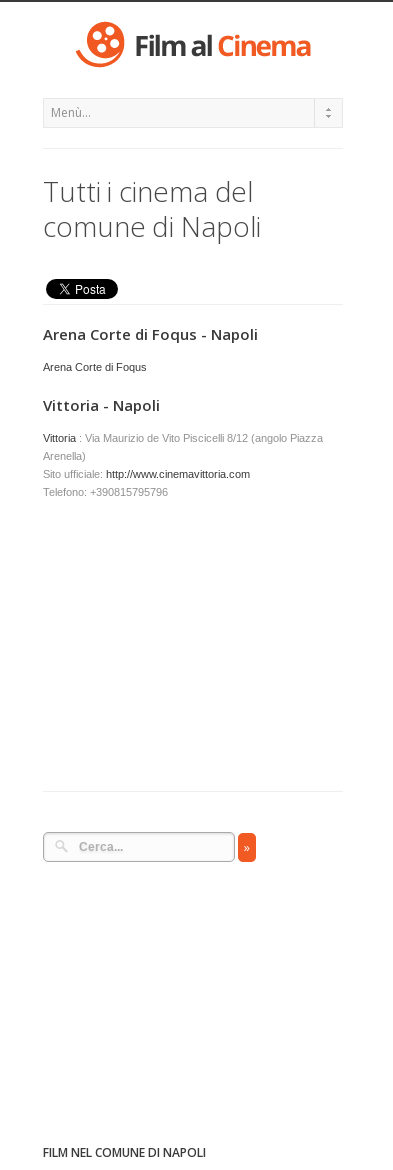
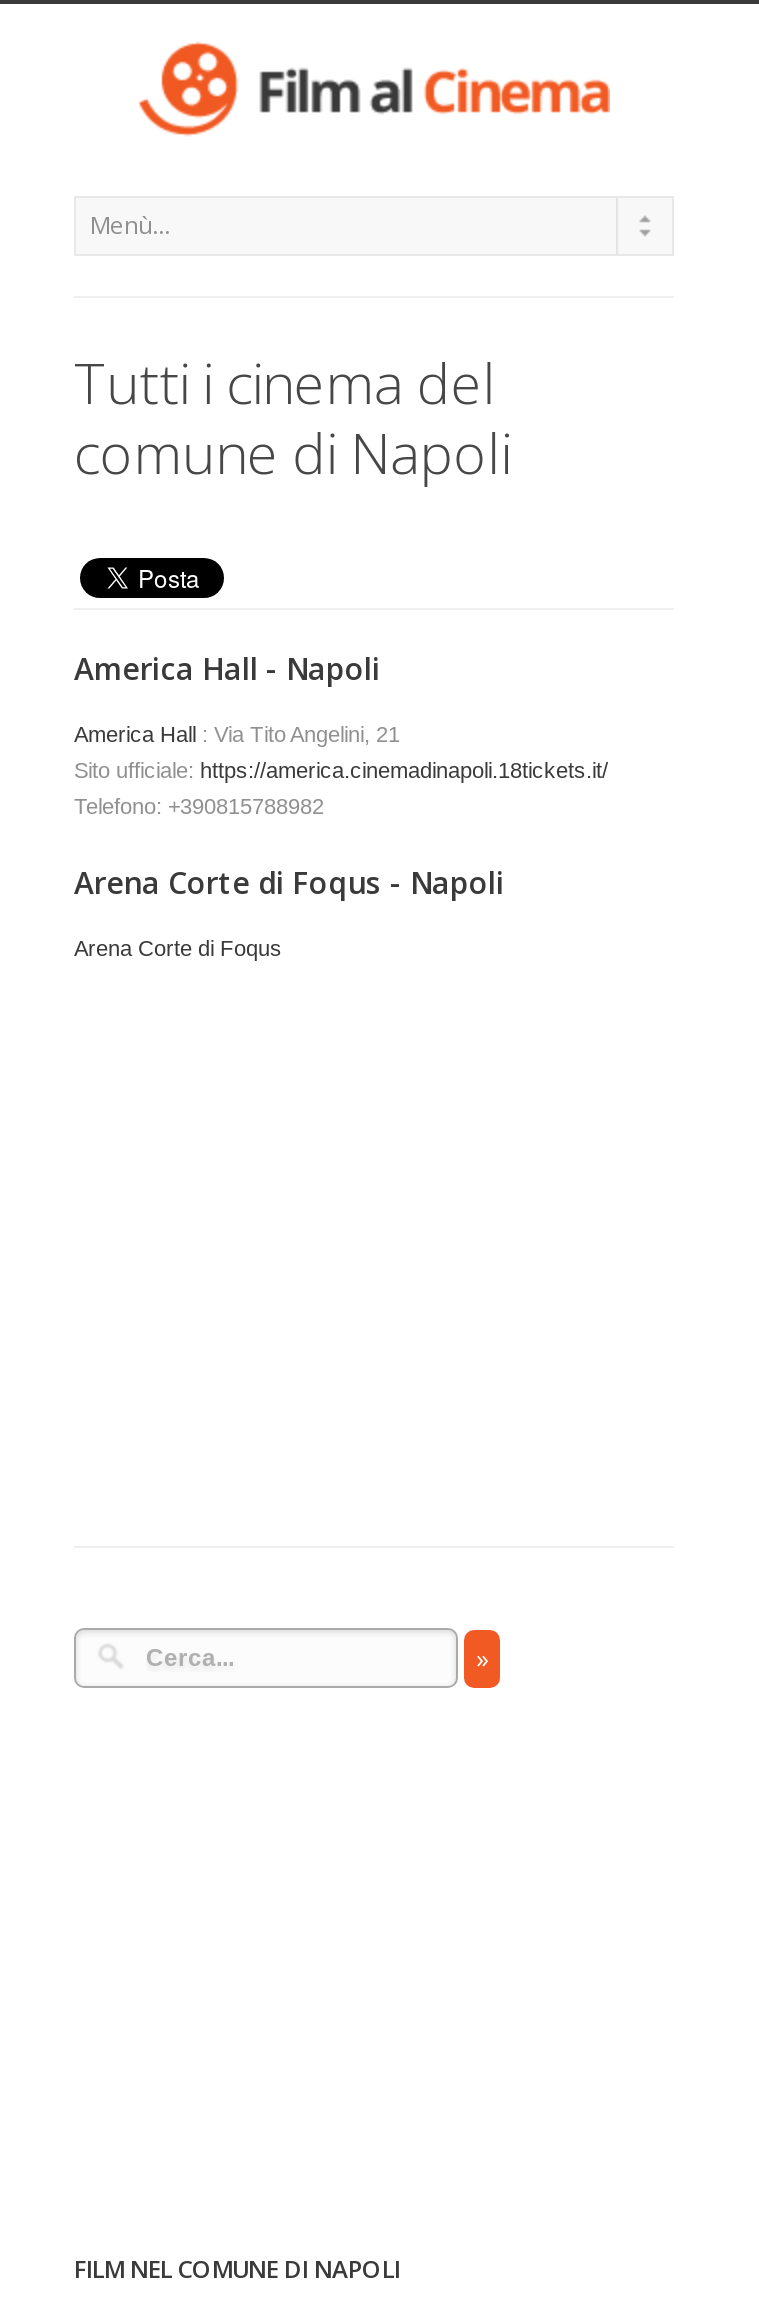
+ America Hall - Napoli
+ America Hall: Via Tito Angelini, 21
+ Sito ufficiale: https://america.cinemadinapoli.18tickets.it/
+ Telefono: +390815788982

moved down: Arena Corte di Foqus - Napoli | Arena Corte di Foqus

- Vittoria - Napoli
- Vittoria: Via Maurizio de Vito Piscicelli 8/12 (angolo Piazza
- Arenella)
- Sito ufficiale: http://www.cinemavittoria.com
- Telefono: +390815795796
